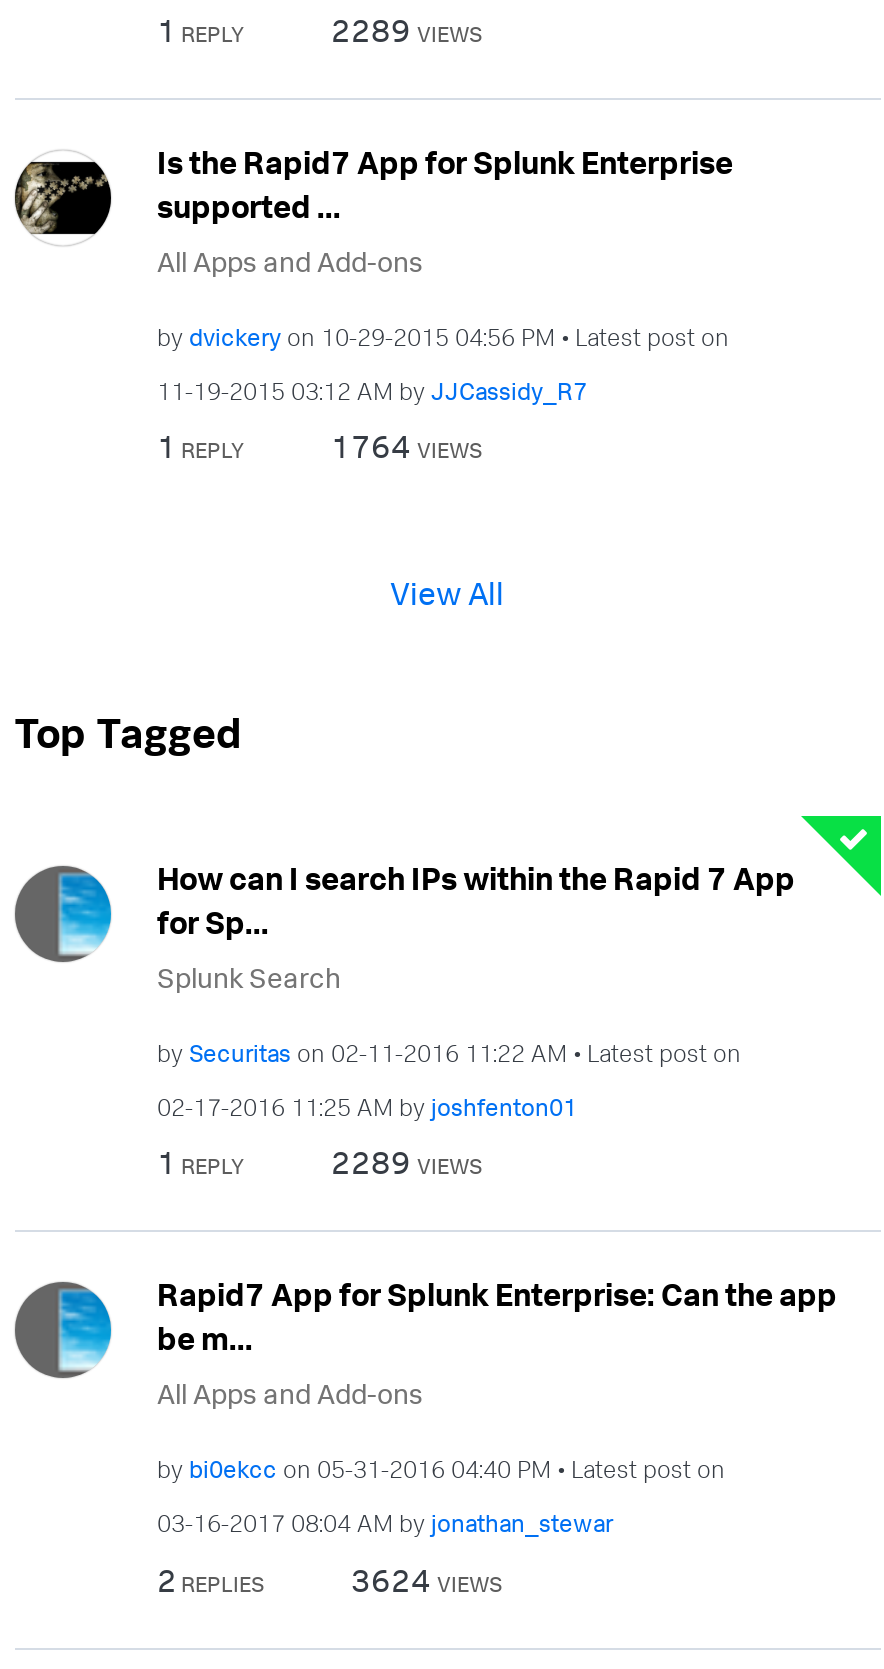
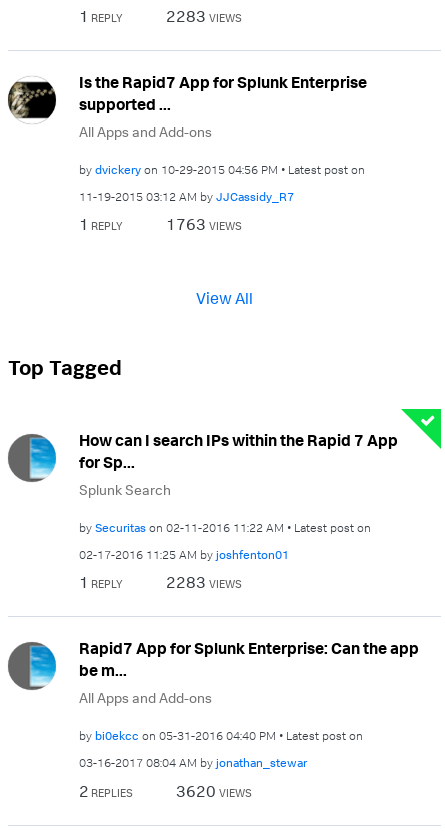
- 2289 VIEWS
+ 2283 VIEWS

- 1764 VIEWS
+ 1763 VIEWS

- 2289 VIEWS
+ 2283 VIEWS

- 3624 VIEWS
+ 3620 VIEWS
